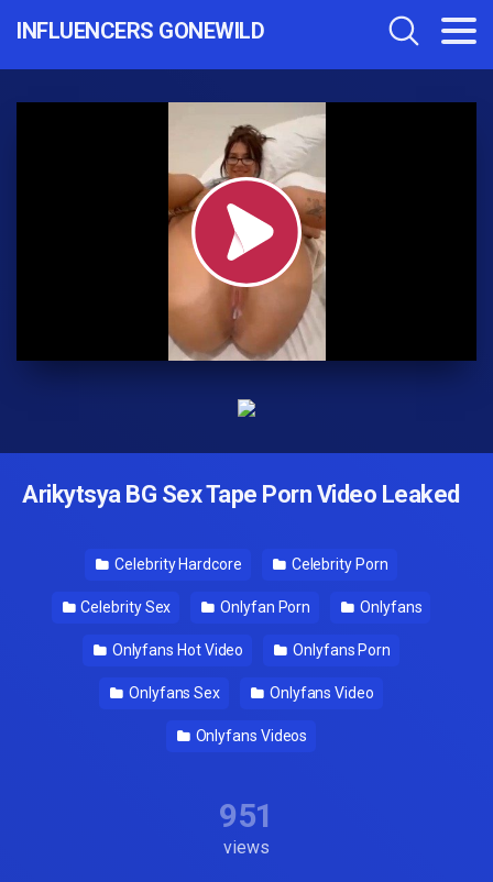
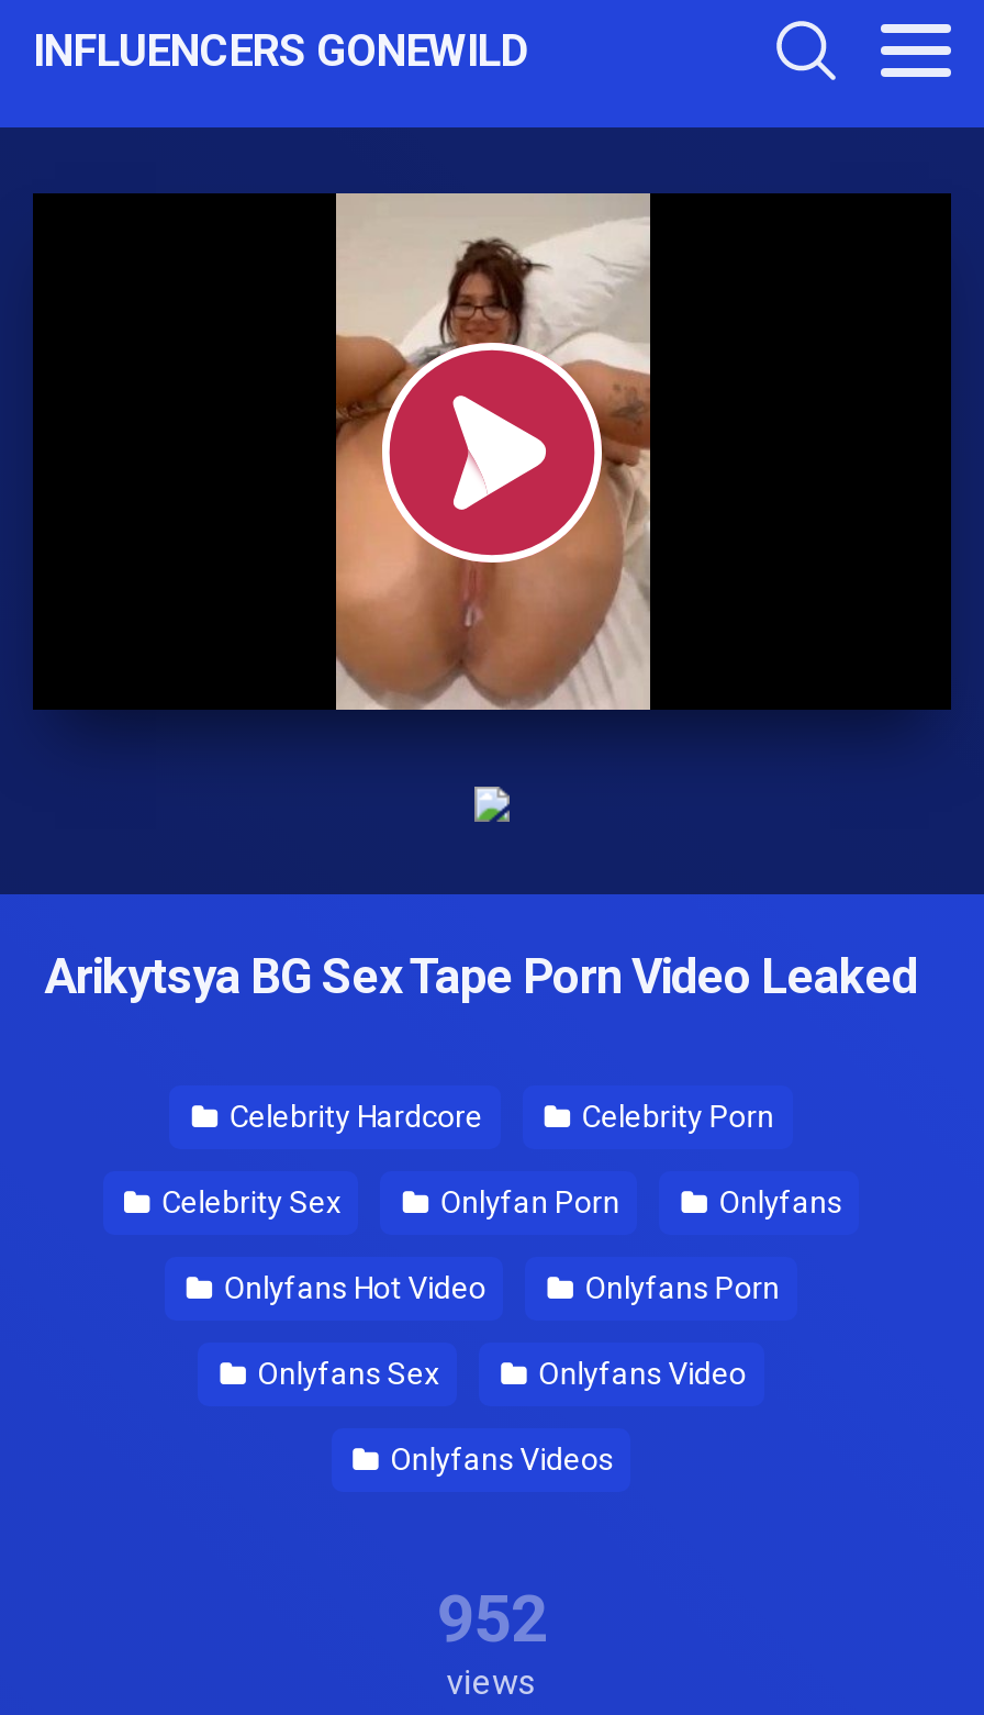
- 951
+ 952
